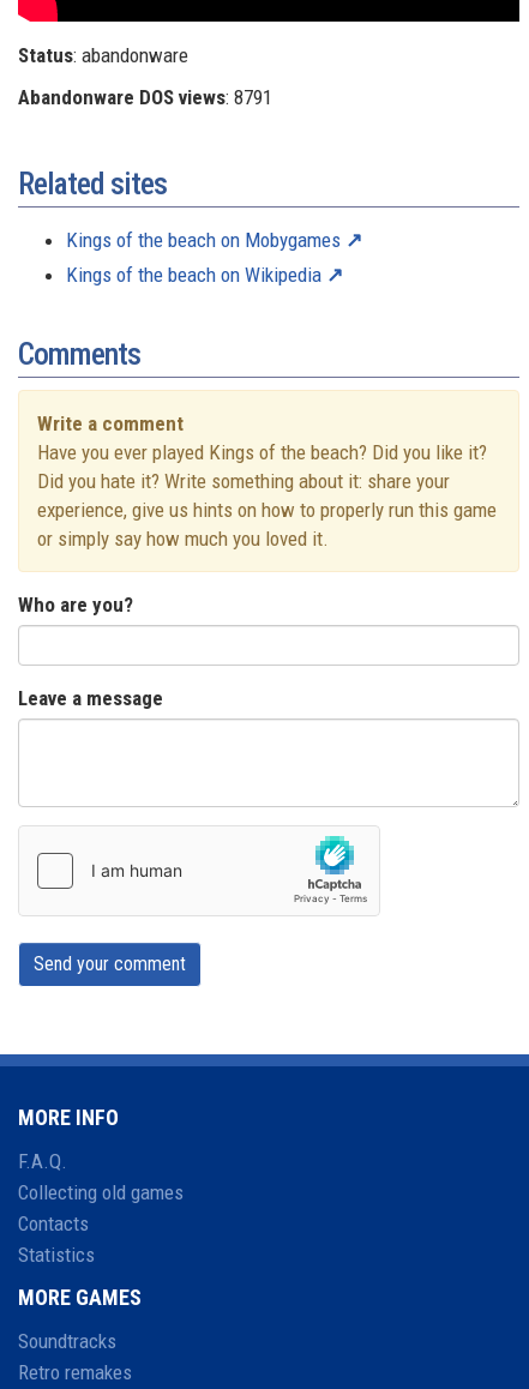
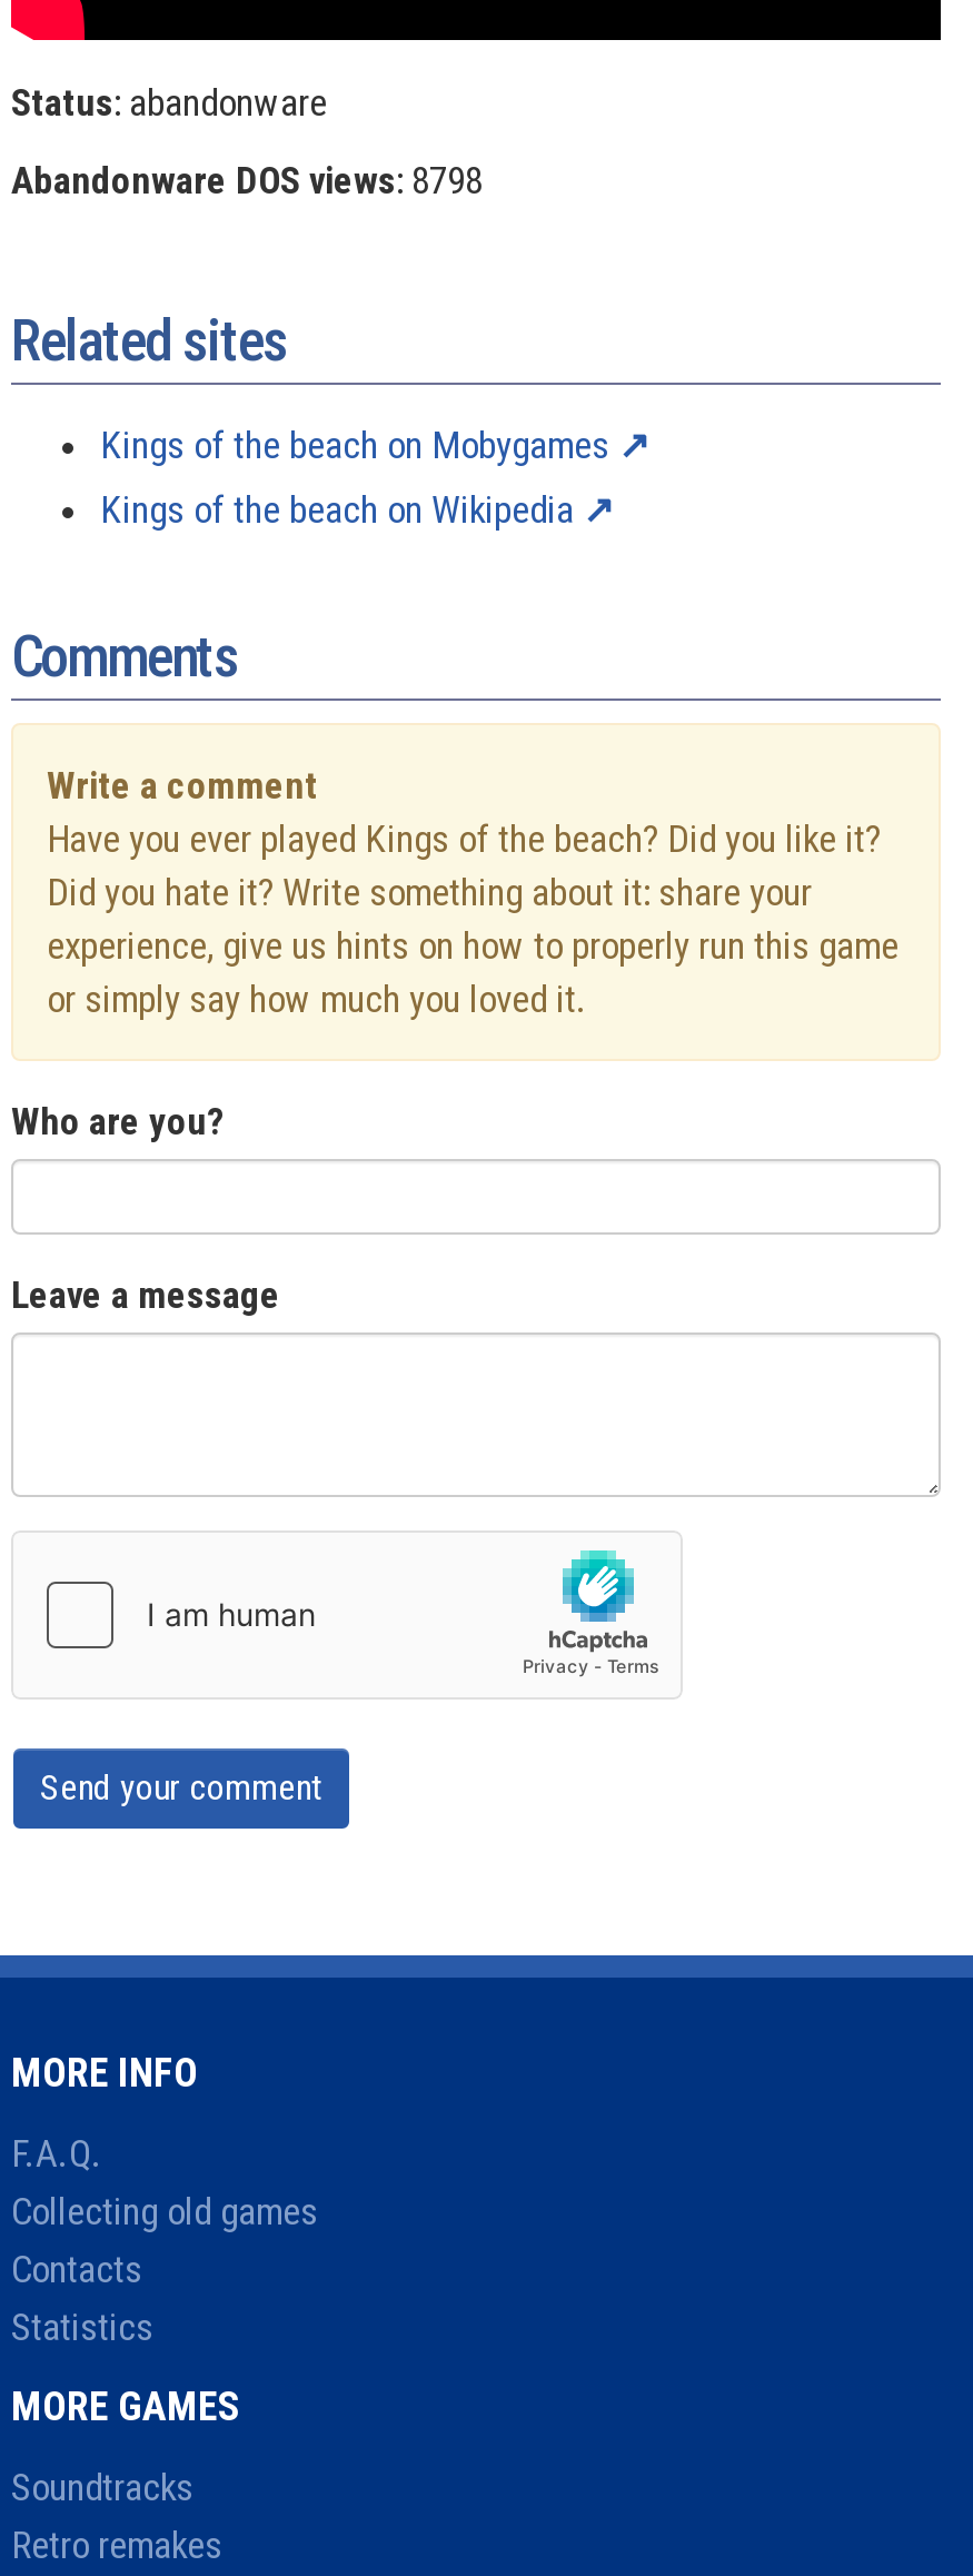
- Abandonware DOS views: 8791
+ Abandonware DOS views: 8798
